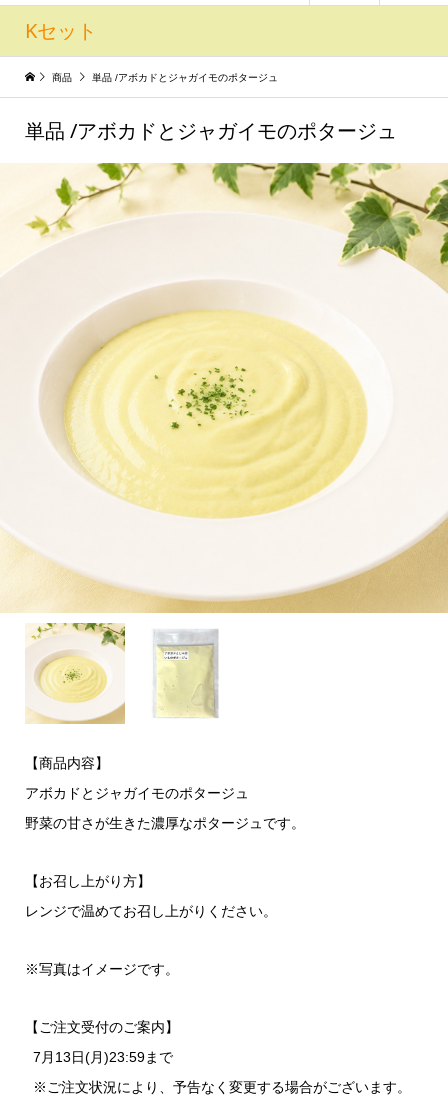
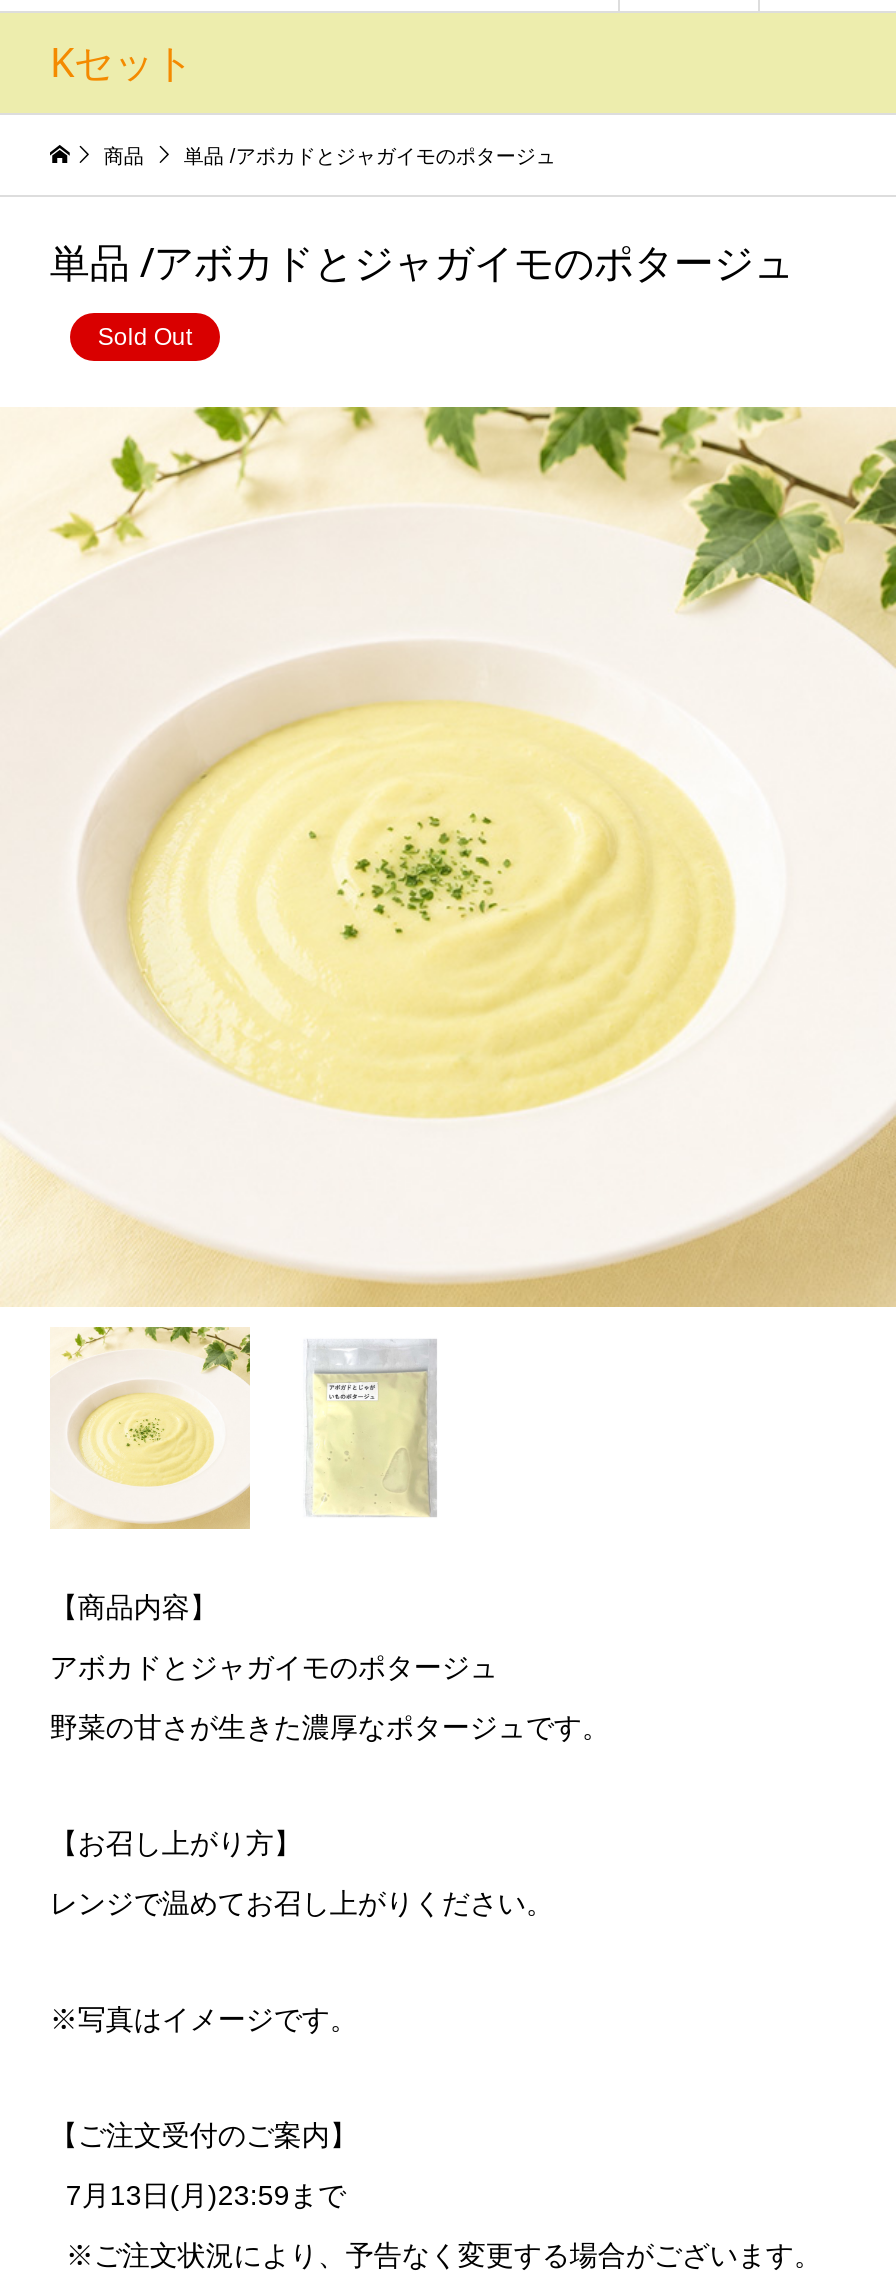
+ Sold Out
